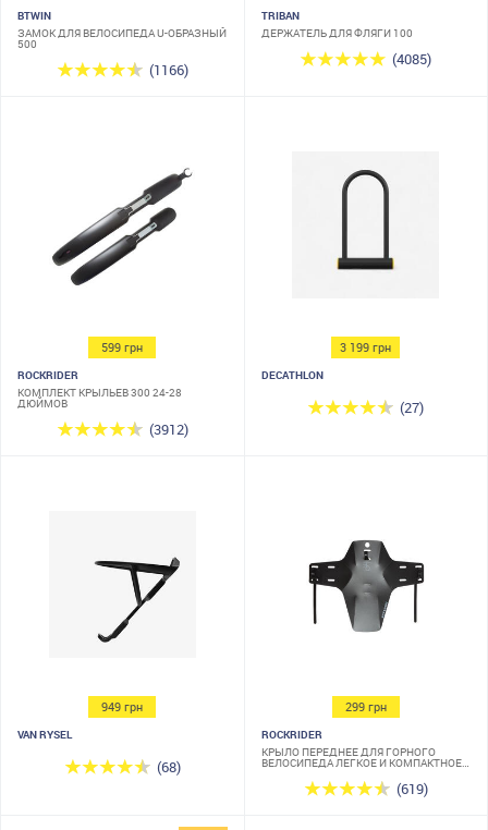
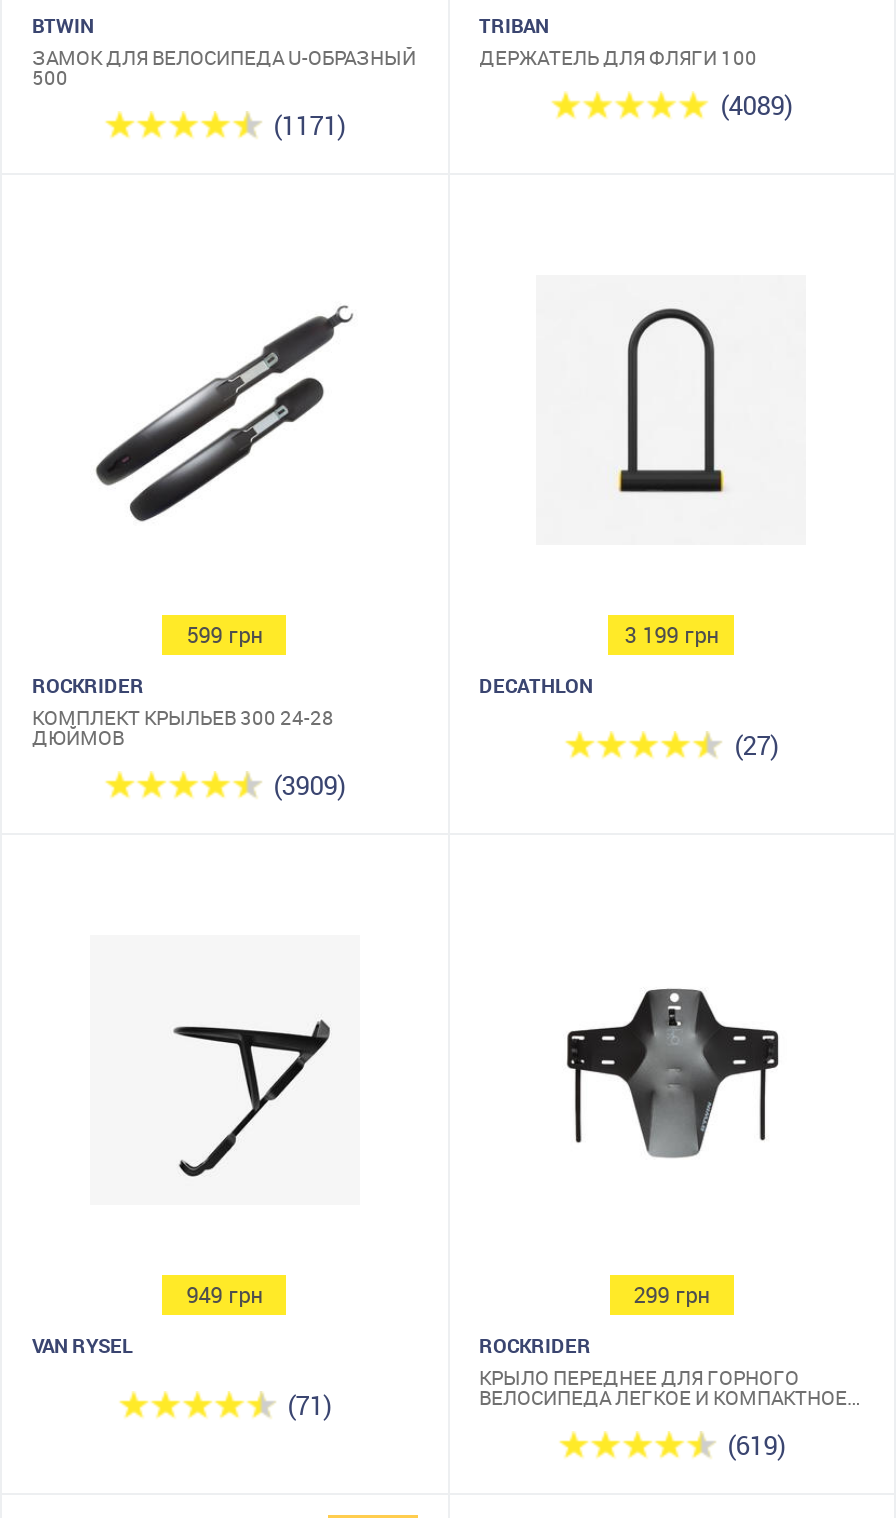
- (4085)
+ (4089)

- (1166)
+ (1171)

- (3912)
+ (3909)

- (68)
+ (71)
